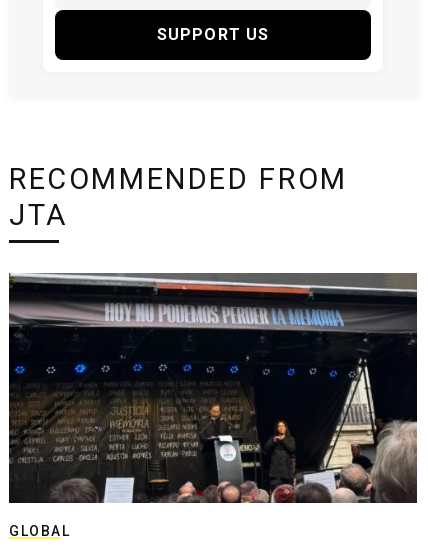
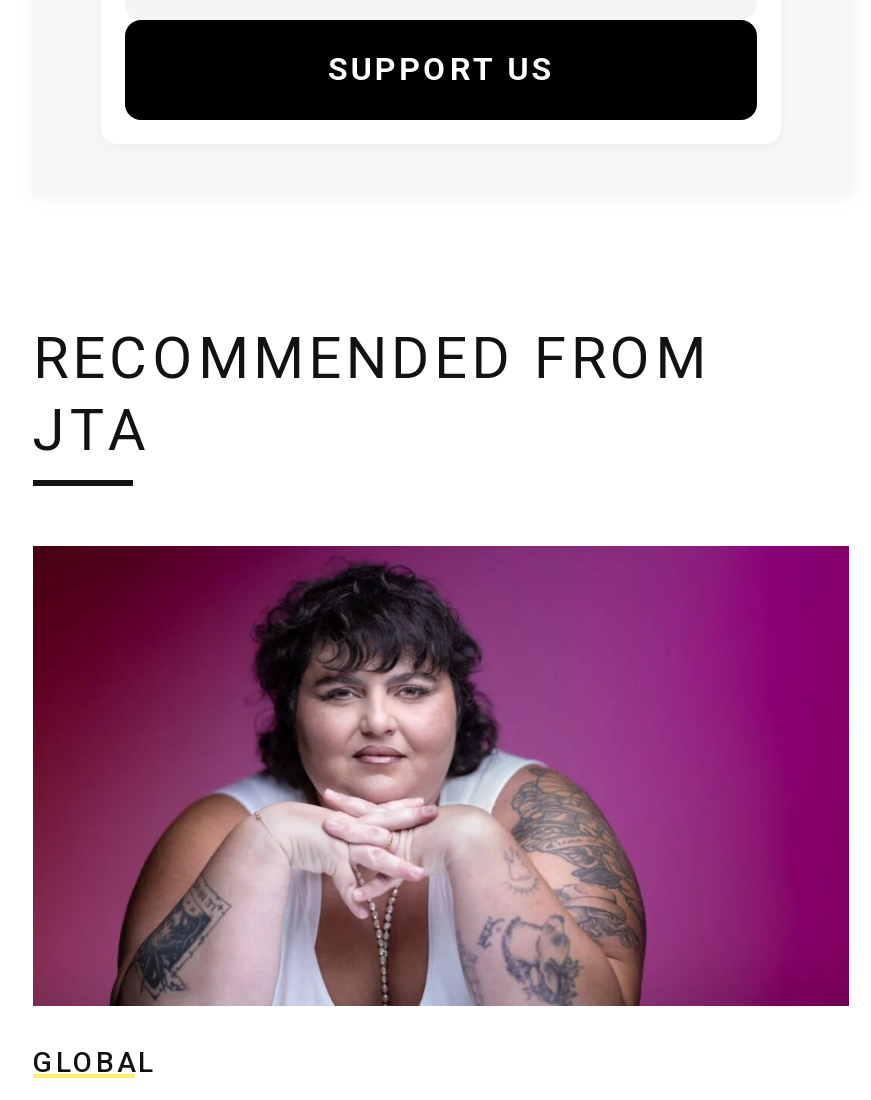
- [image]
+ [image]
